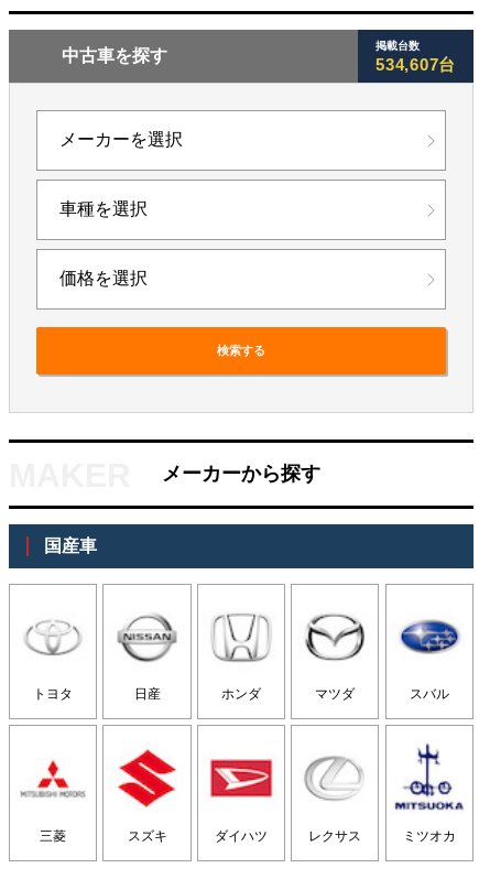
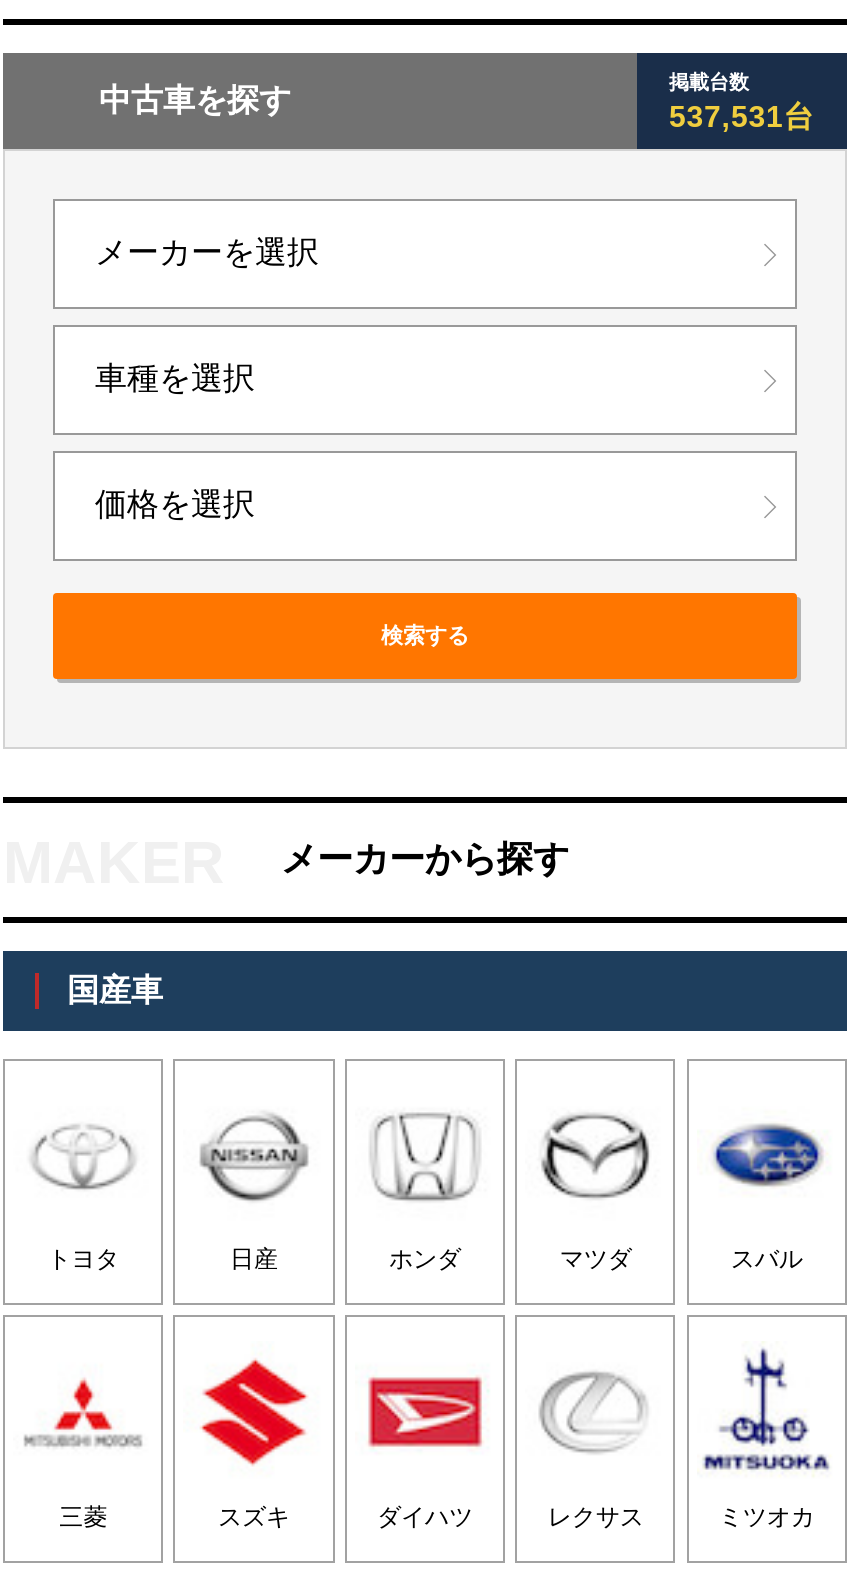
- 534,607台
+ 537,531台
